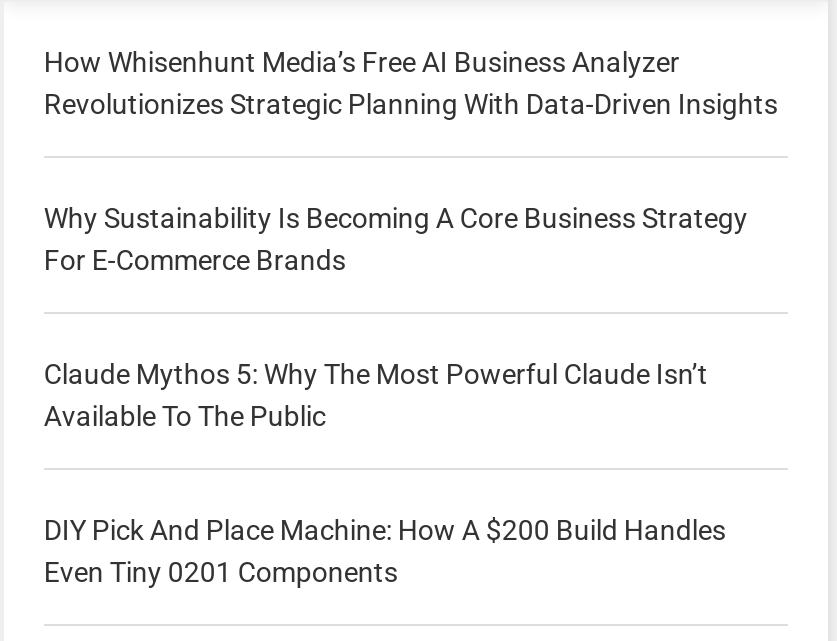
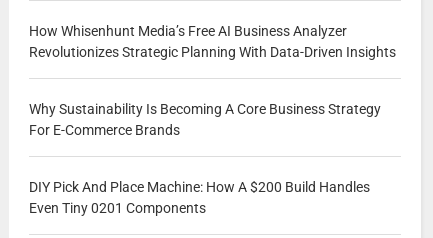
- Claude Mythos 5: Why The Most Powerful Claude Isn’t
- Available To The Public
